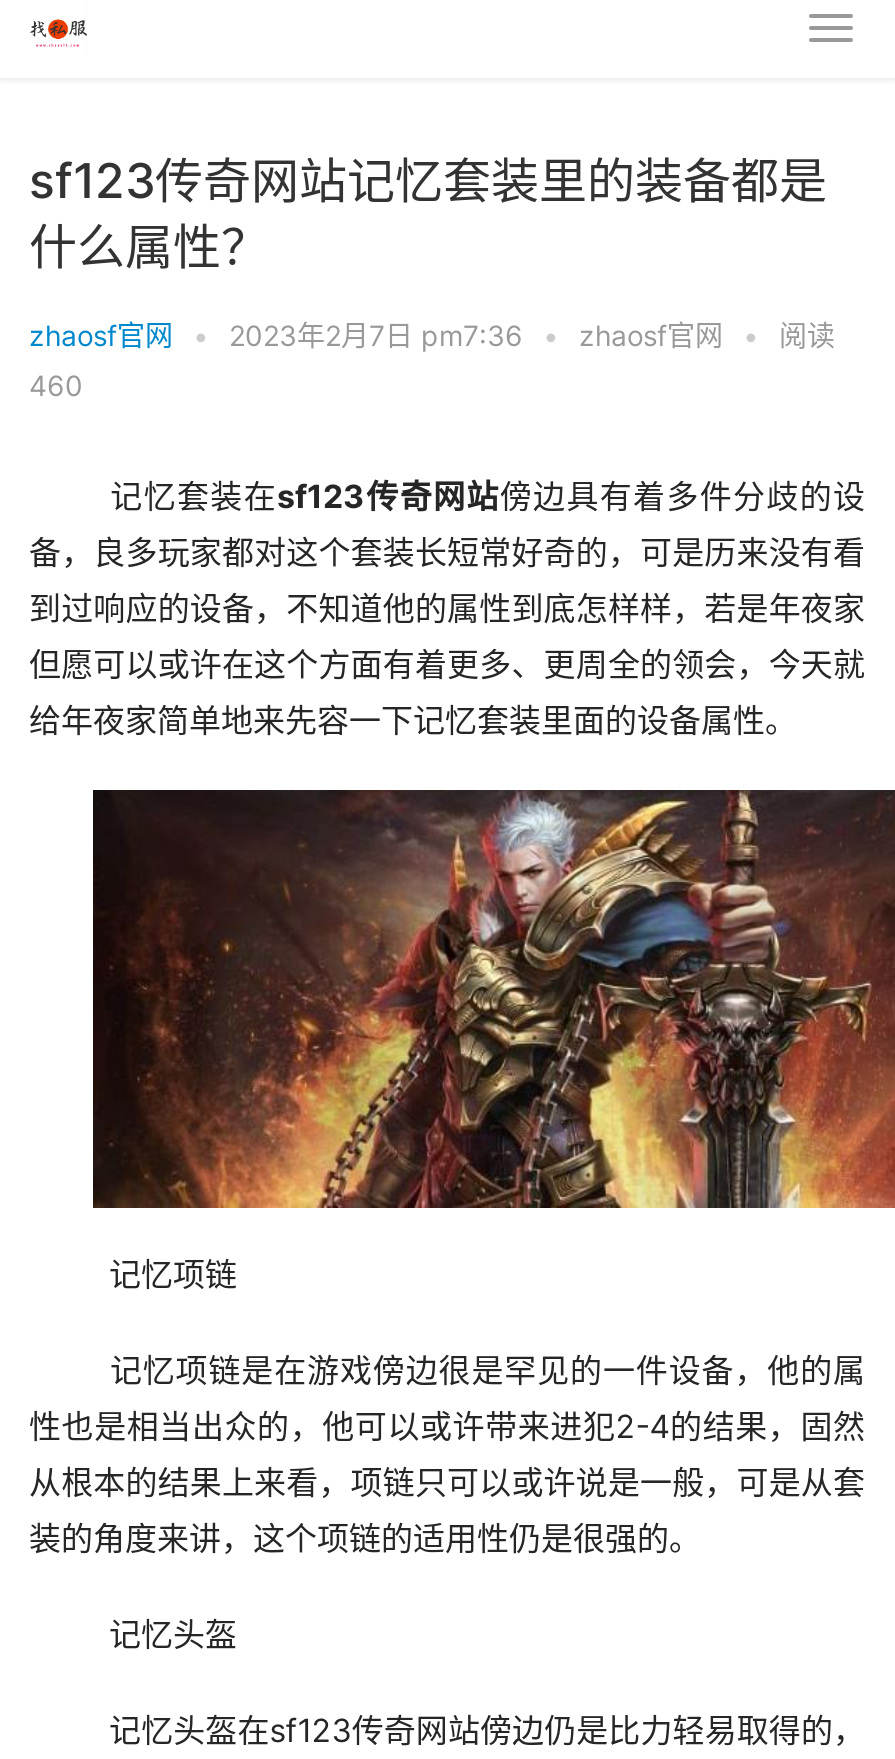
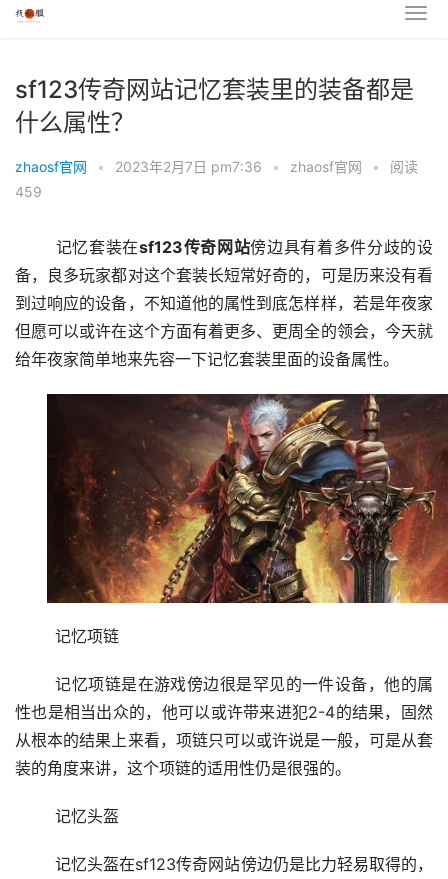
- 460
+ 459
